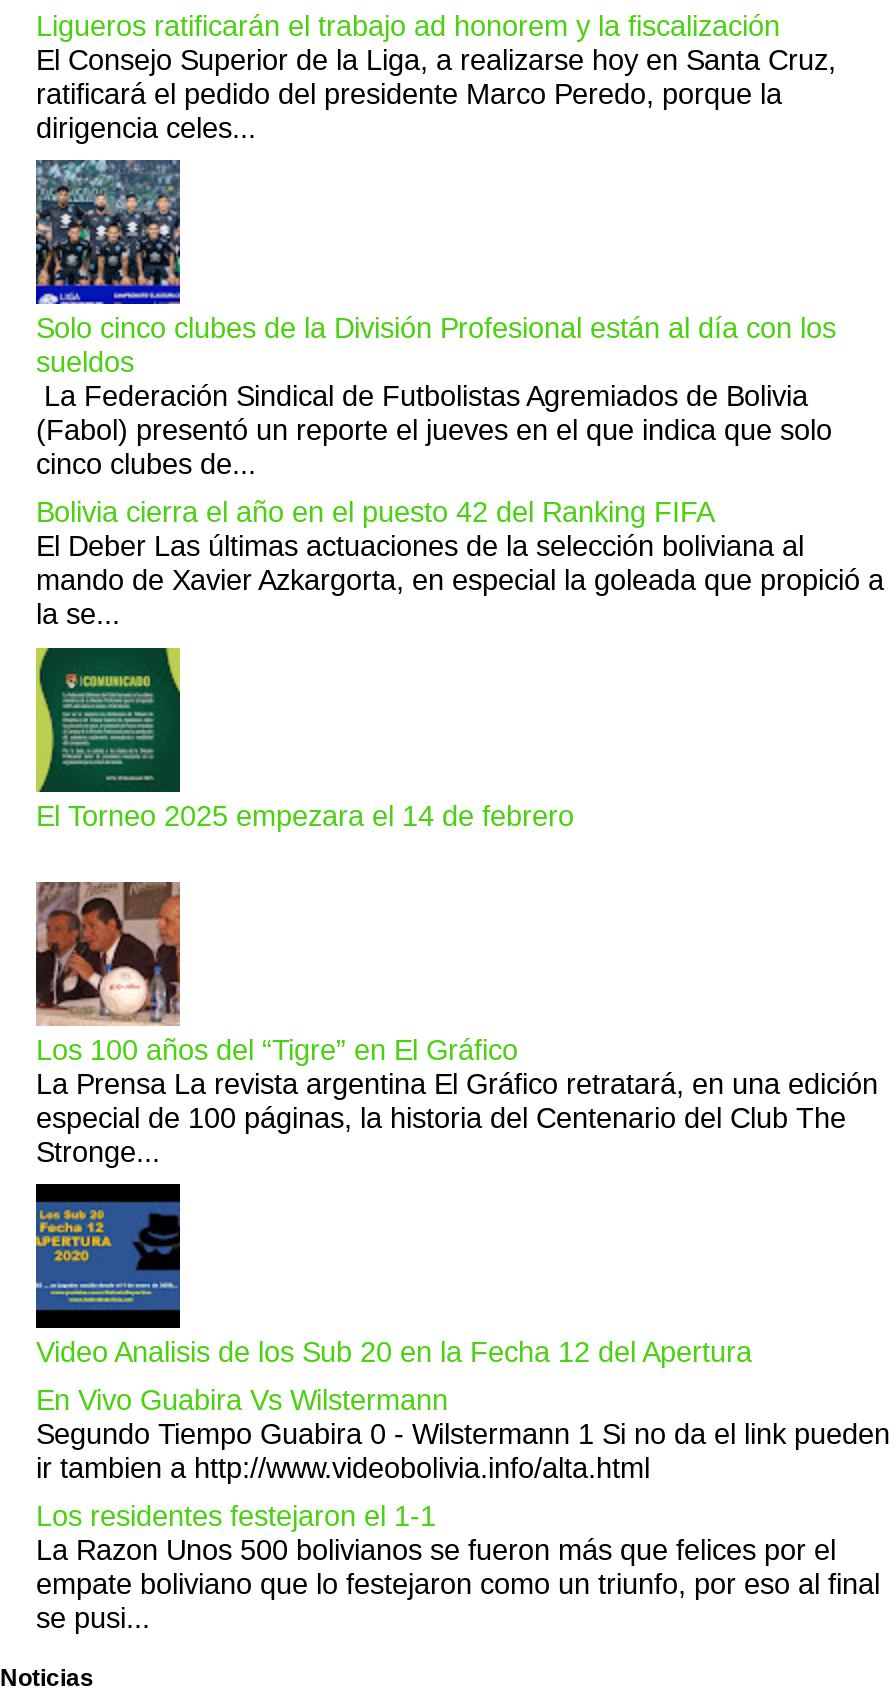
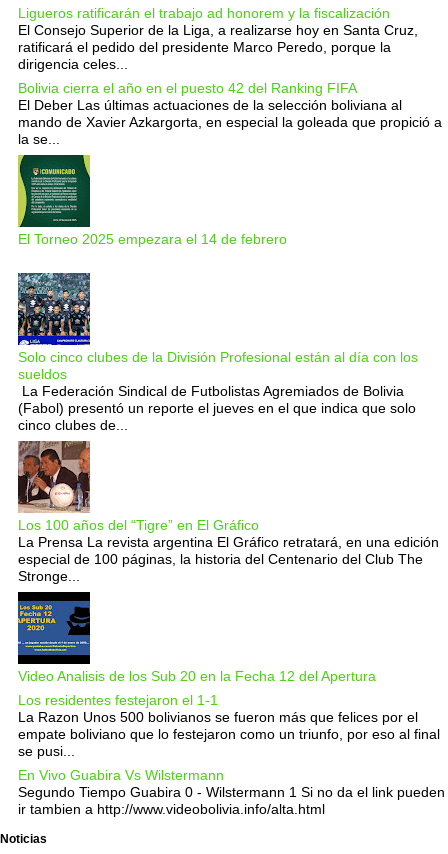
moved down: [image] | Solo cinco clubes de la División Profesional están al día con los | sueldos | La Federación Sindical de Futbolistas Agremiados de Bolivia | (Fabol) presentó un reporte el jueves en el que indica que solo | cinco clubes de...

moved up: [image] | Bolivia cierra el año en el puesto 42 del Ranking FIFA | El Deber Las últimas actuaciones de la selección boliviana al | mando de Xavier Azkargorta, en especial la goleada que propició a | la se... | El Torneo 2025 empezara el 14 de febrero

moved down: En Vivo Guabira Vs Wilstermann | Segundo Tiempo Guabira 0 - Wilstermann 1 Si no da el link pueden | ir tambien a http://www.videobolivia.info/alta.html

moved up: Los residentes festejaron el 1-1 | La Razon Unos 500 bolivianos se fueron más que felices por el | empate boliviano que lo festejaron como un triunfo, por eso al final | se pusi...
